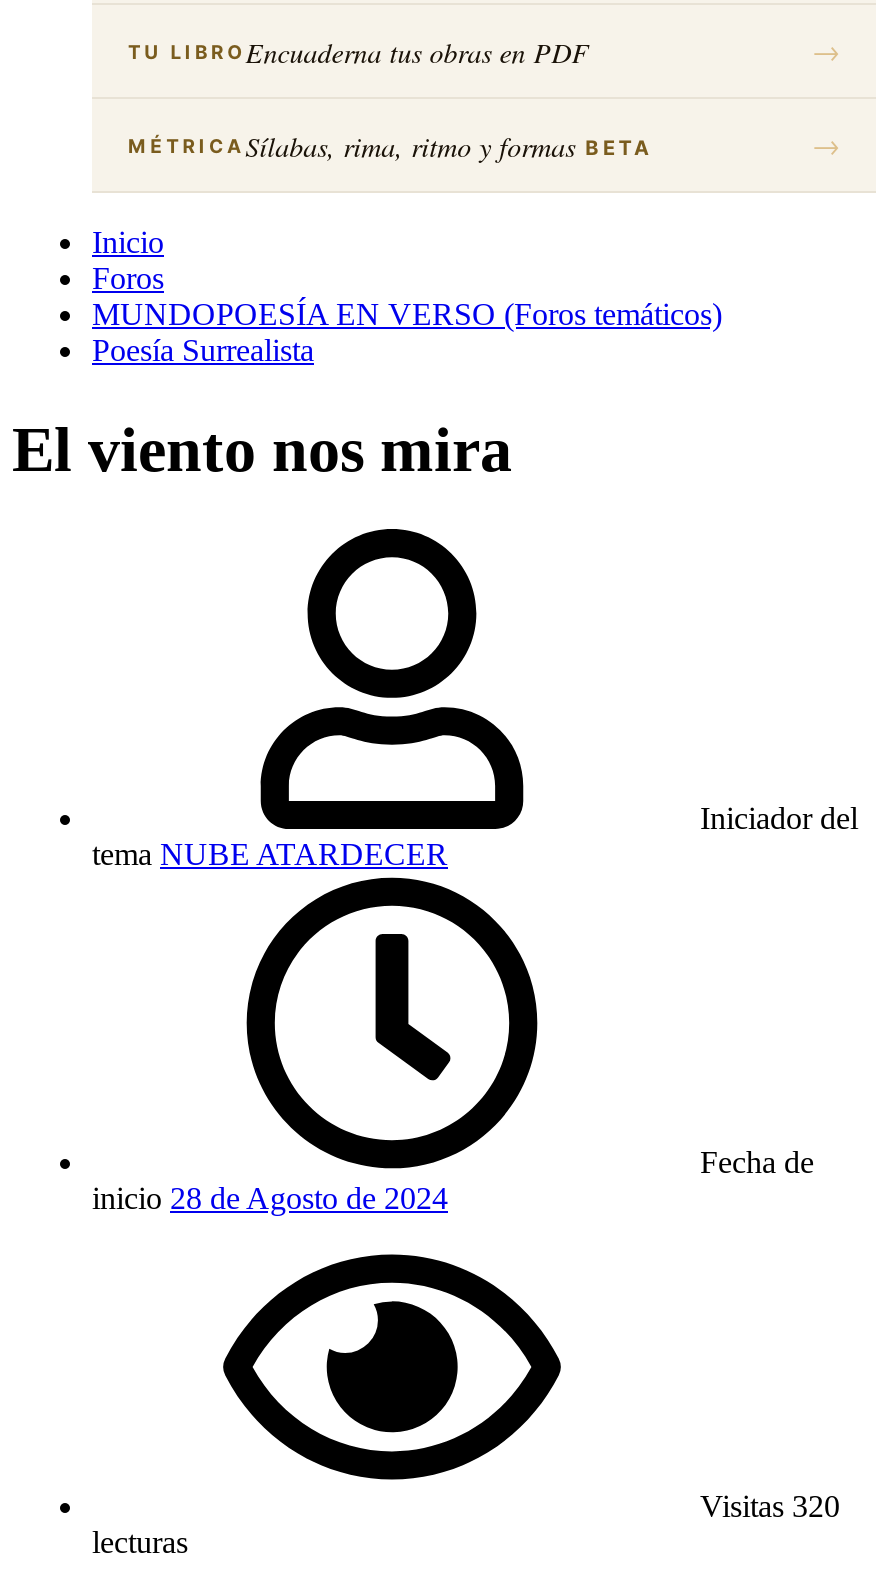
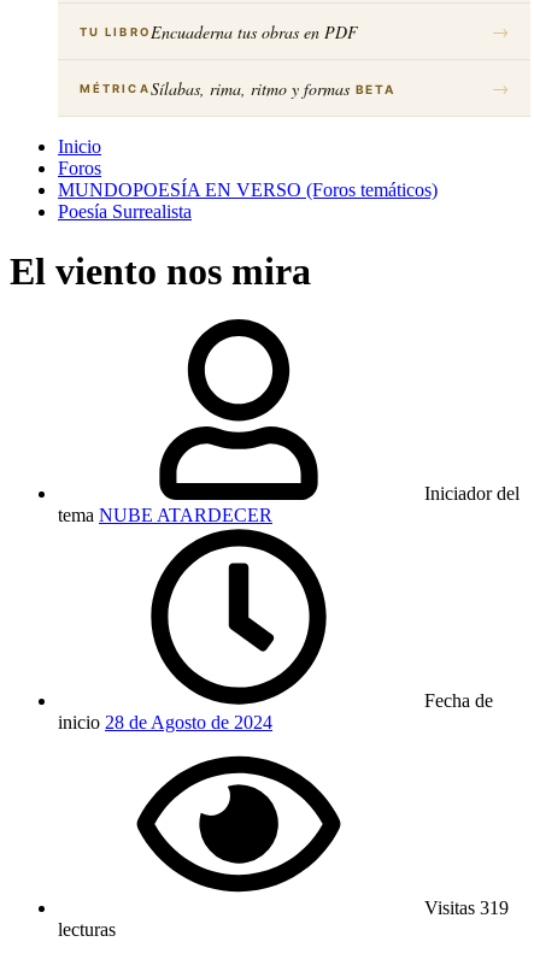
- Visitas 320
+ Visitas 319
